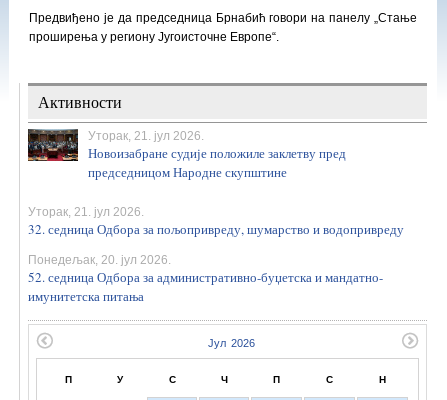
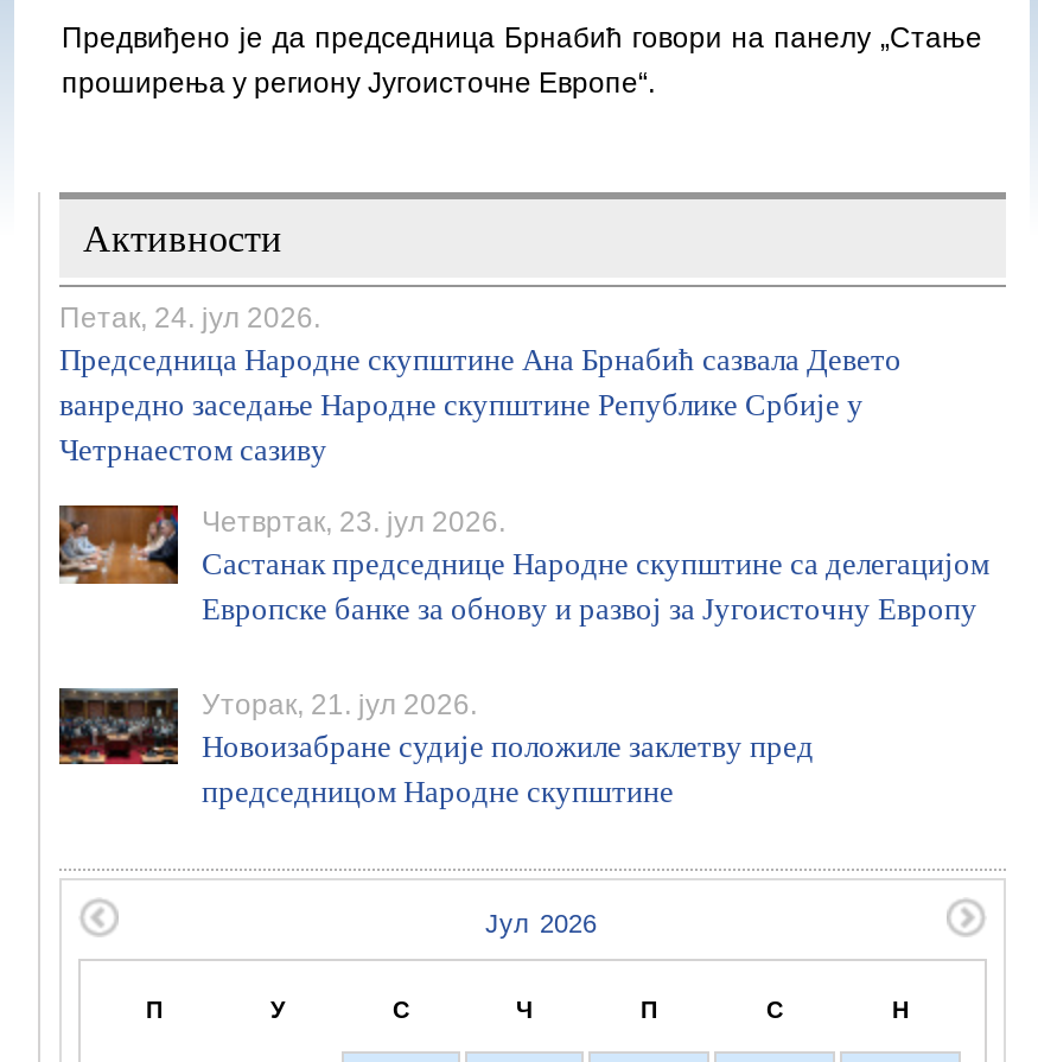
+ Петак, 24. јул 2026.
+ Председница Народне скупштине Ана Брнабић сазвала Девето
+ ванредно заседање Народне скупштине Републике Србије у
+ Четрнаестом сазиву
+ Четвртак, 23. јул 2026.
+ Састанак председнице Народне скупштине са делегацијом
+ Европске банке за обнову и развој за Југоисточну Европу

moved down: [image] | Уторак, 21. јул 2026. | Новоизабране судије положиле заклетву пред | председницом Народне скупштине

- Уторак, 21. јул 2026.
- 32. седница Одбора за пољопривреду, шумарство и водопривреду
- Понедељак, 20. јул 2026.
- 52. седница Одбора за административно-буџетска и мандатно-
- имунитетска питања
